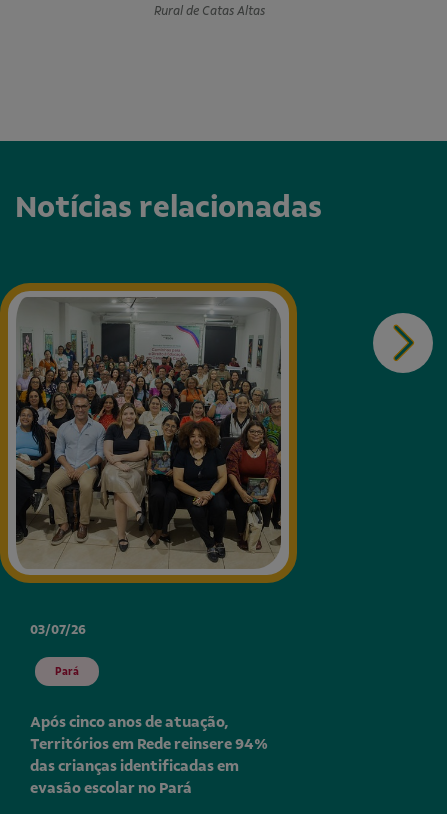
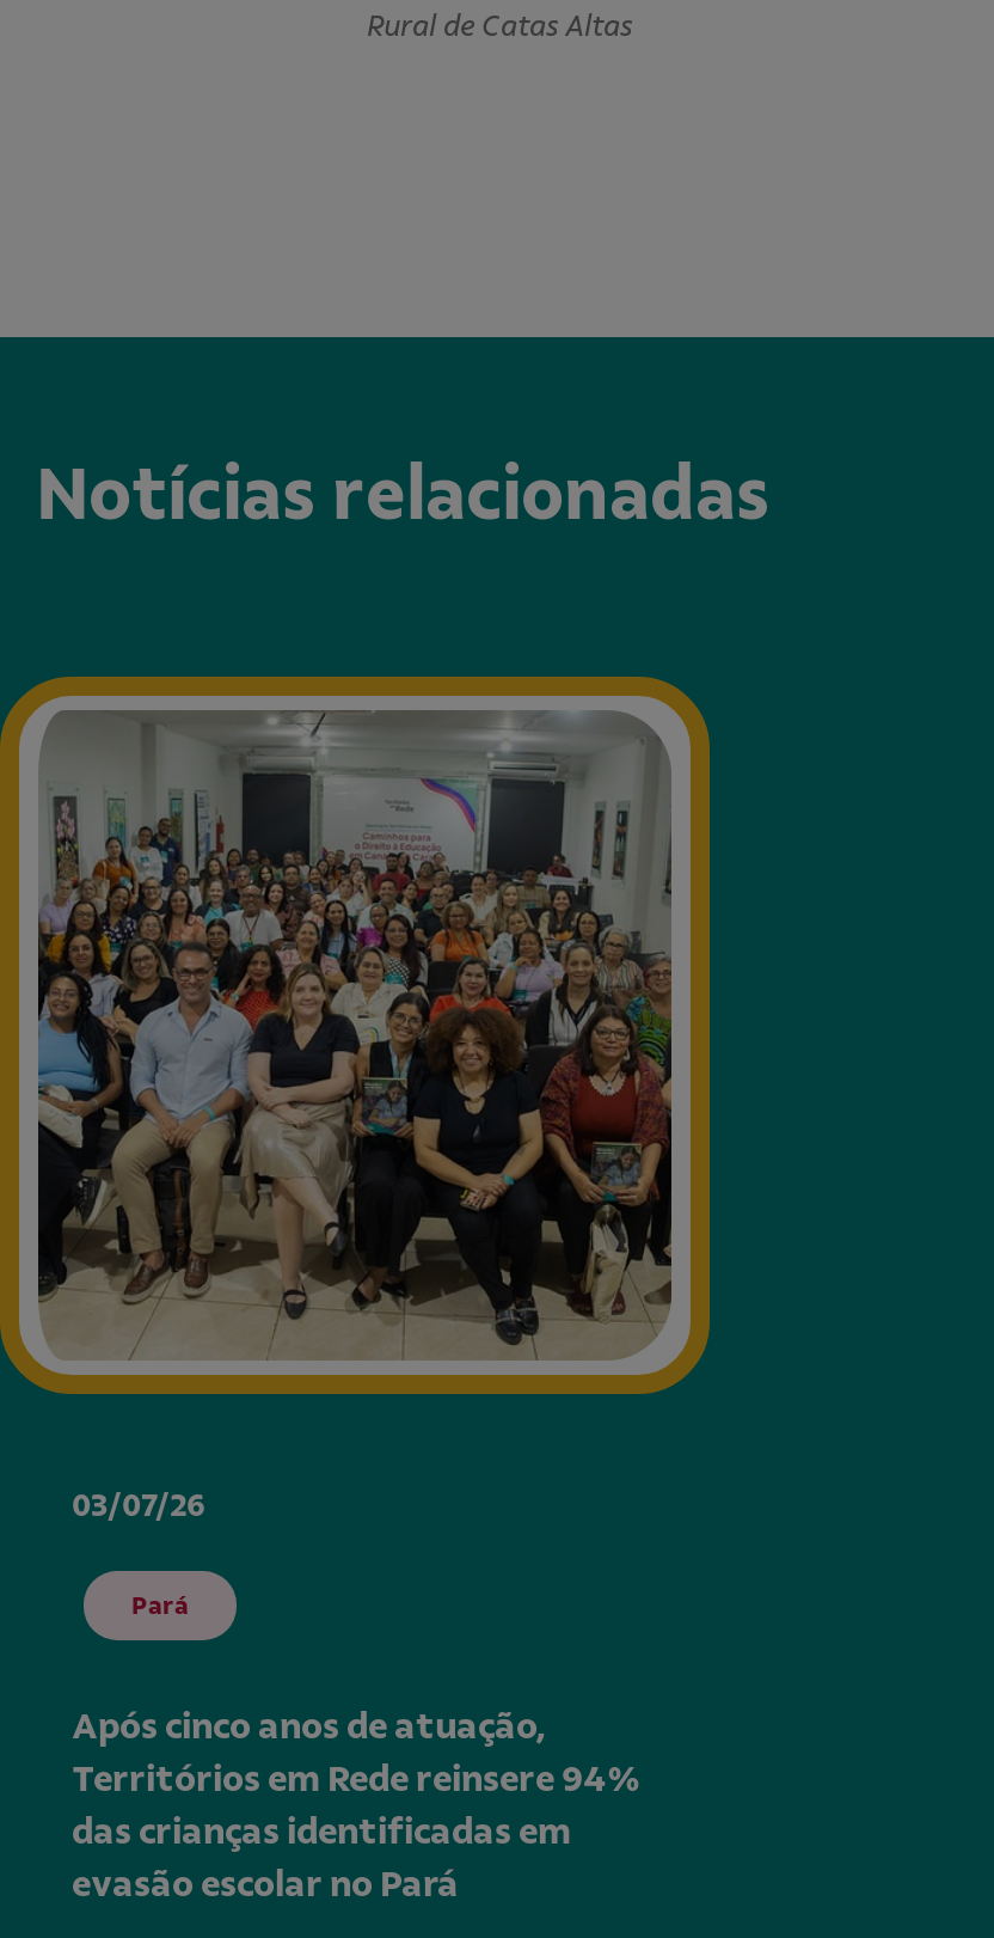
- [image]
